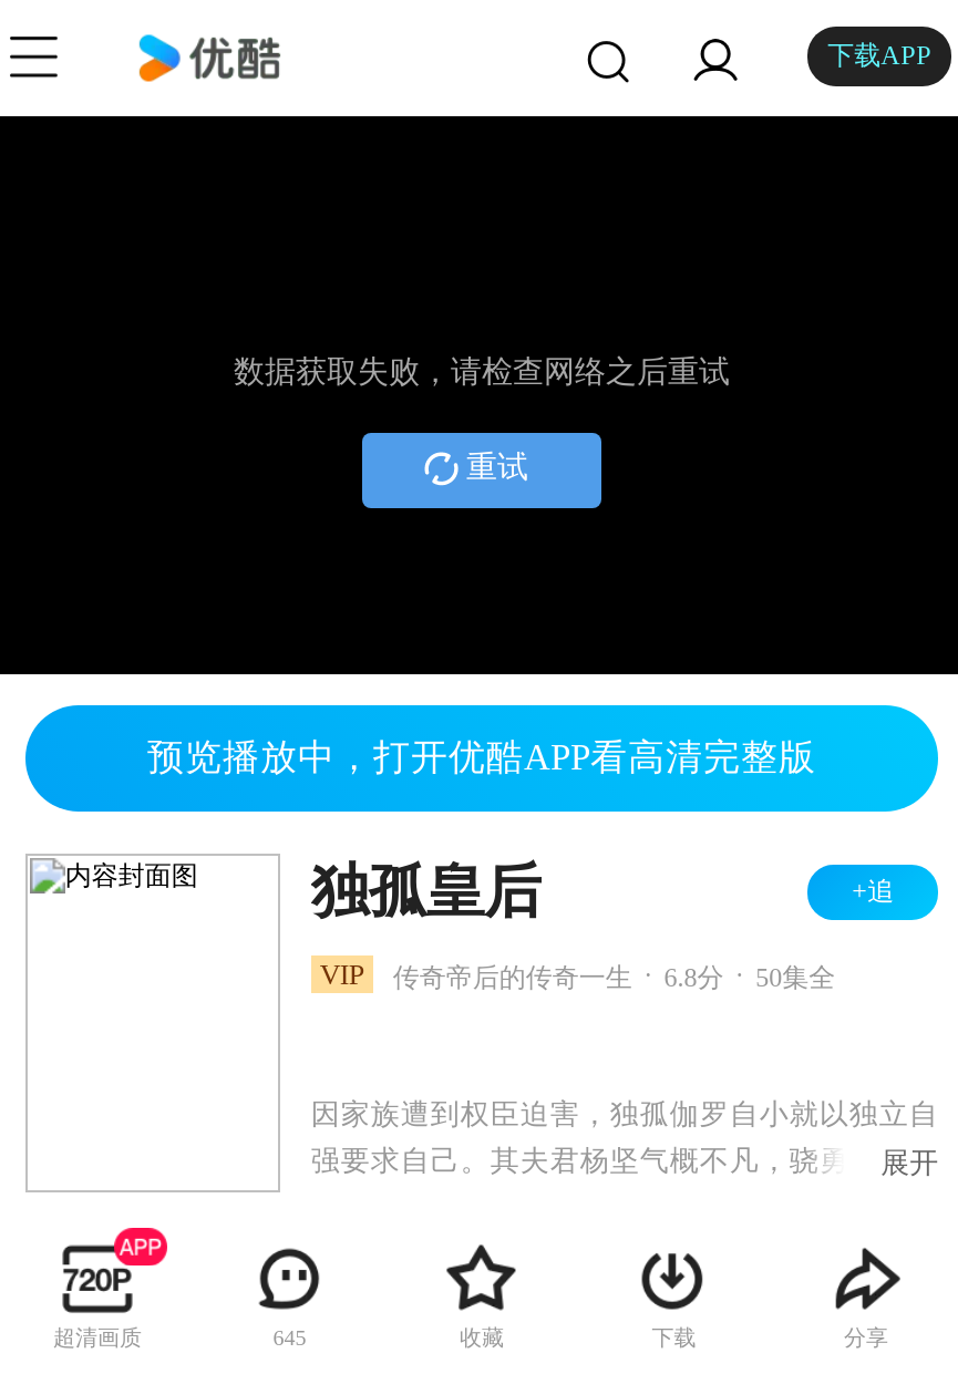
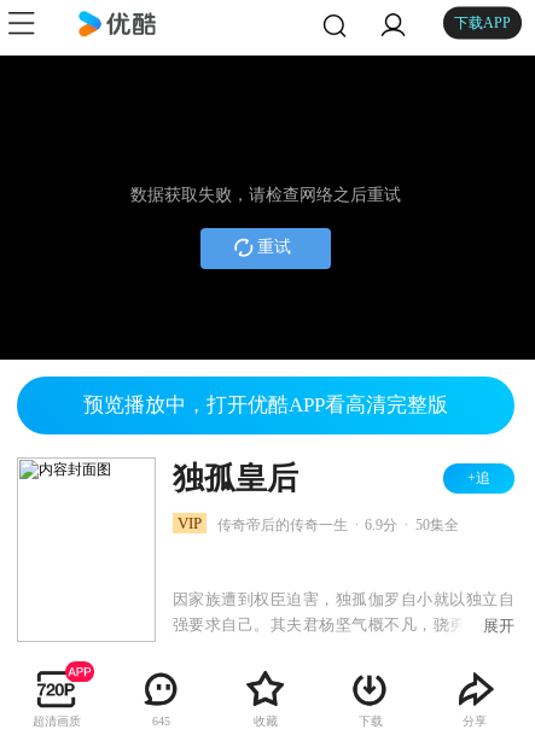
- 传奇帝后的传奇一生 . 6.8分 . 50集全
+ 传奇帝后的传奇一生 . 6.9分 . 50集全
